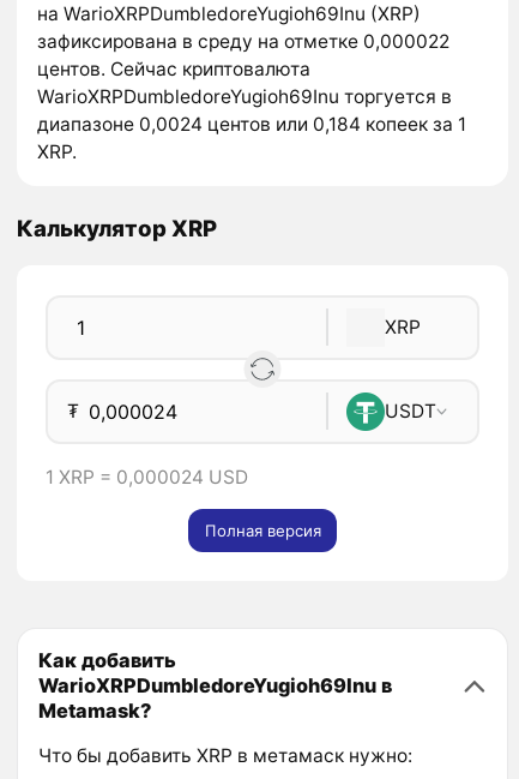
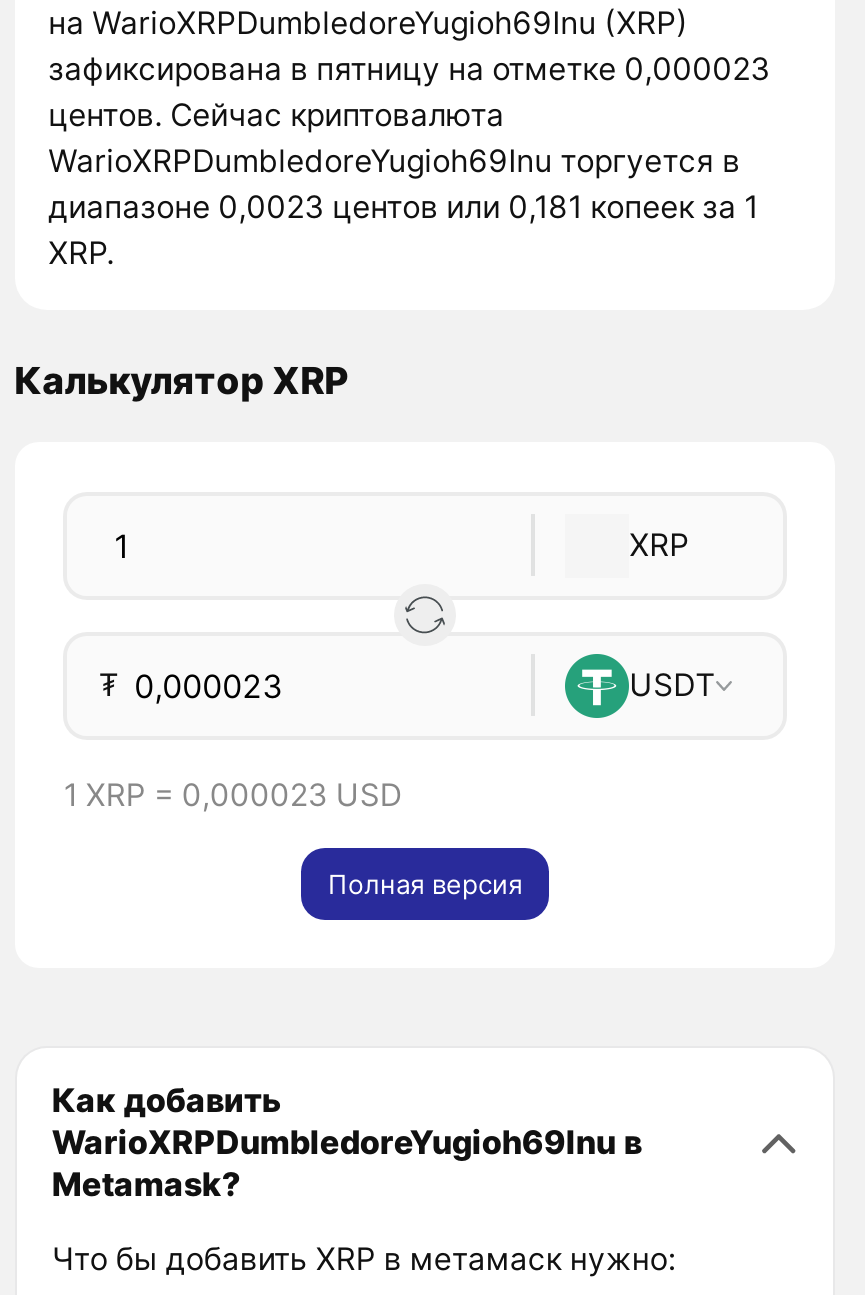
- зафиксирована в среду на отметке 0,000022
+ зафиксирована в пятницу на отметке 0,000023

- диапазоне 0,0024 центов или 0,184 копеек за 1
+ диапазоне 0,0023 центов или 0,181 копеек за 1

- 1 XRP = 0,000024 USD
+ 1 XRP = 0,000023 USD
